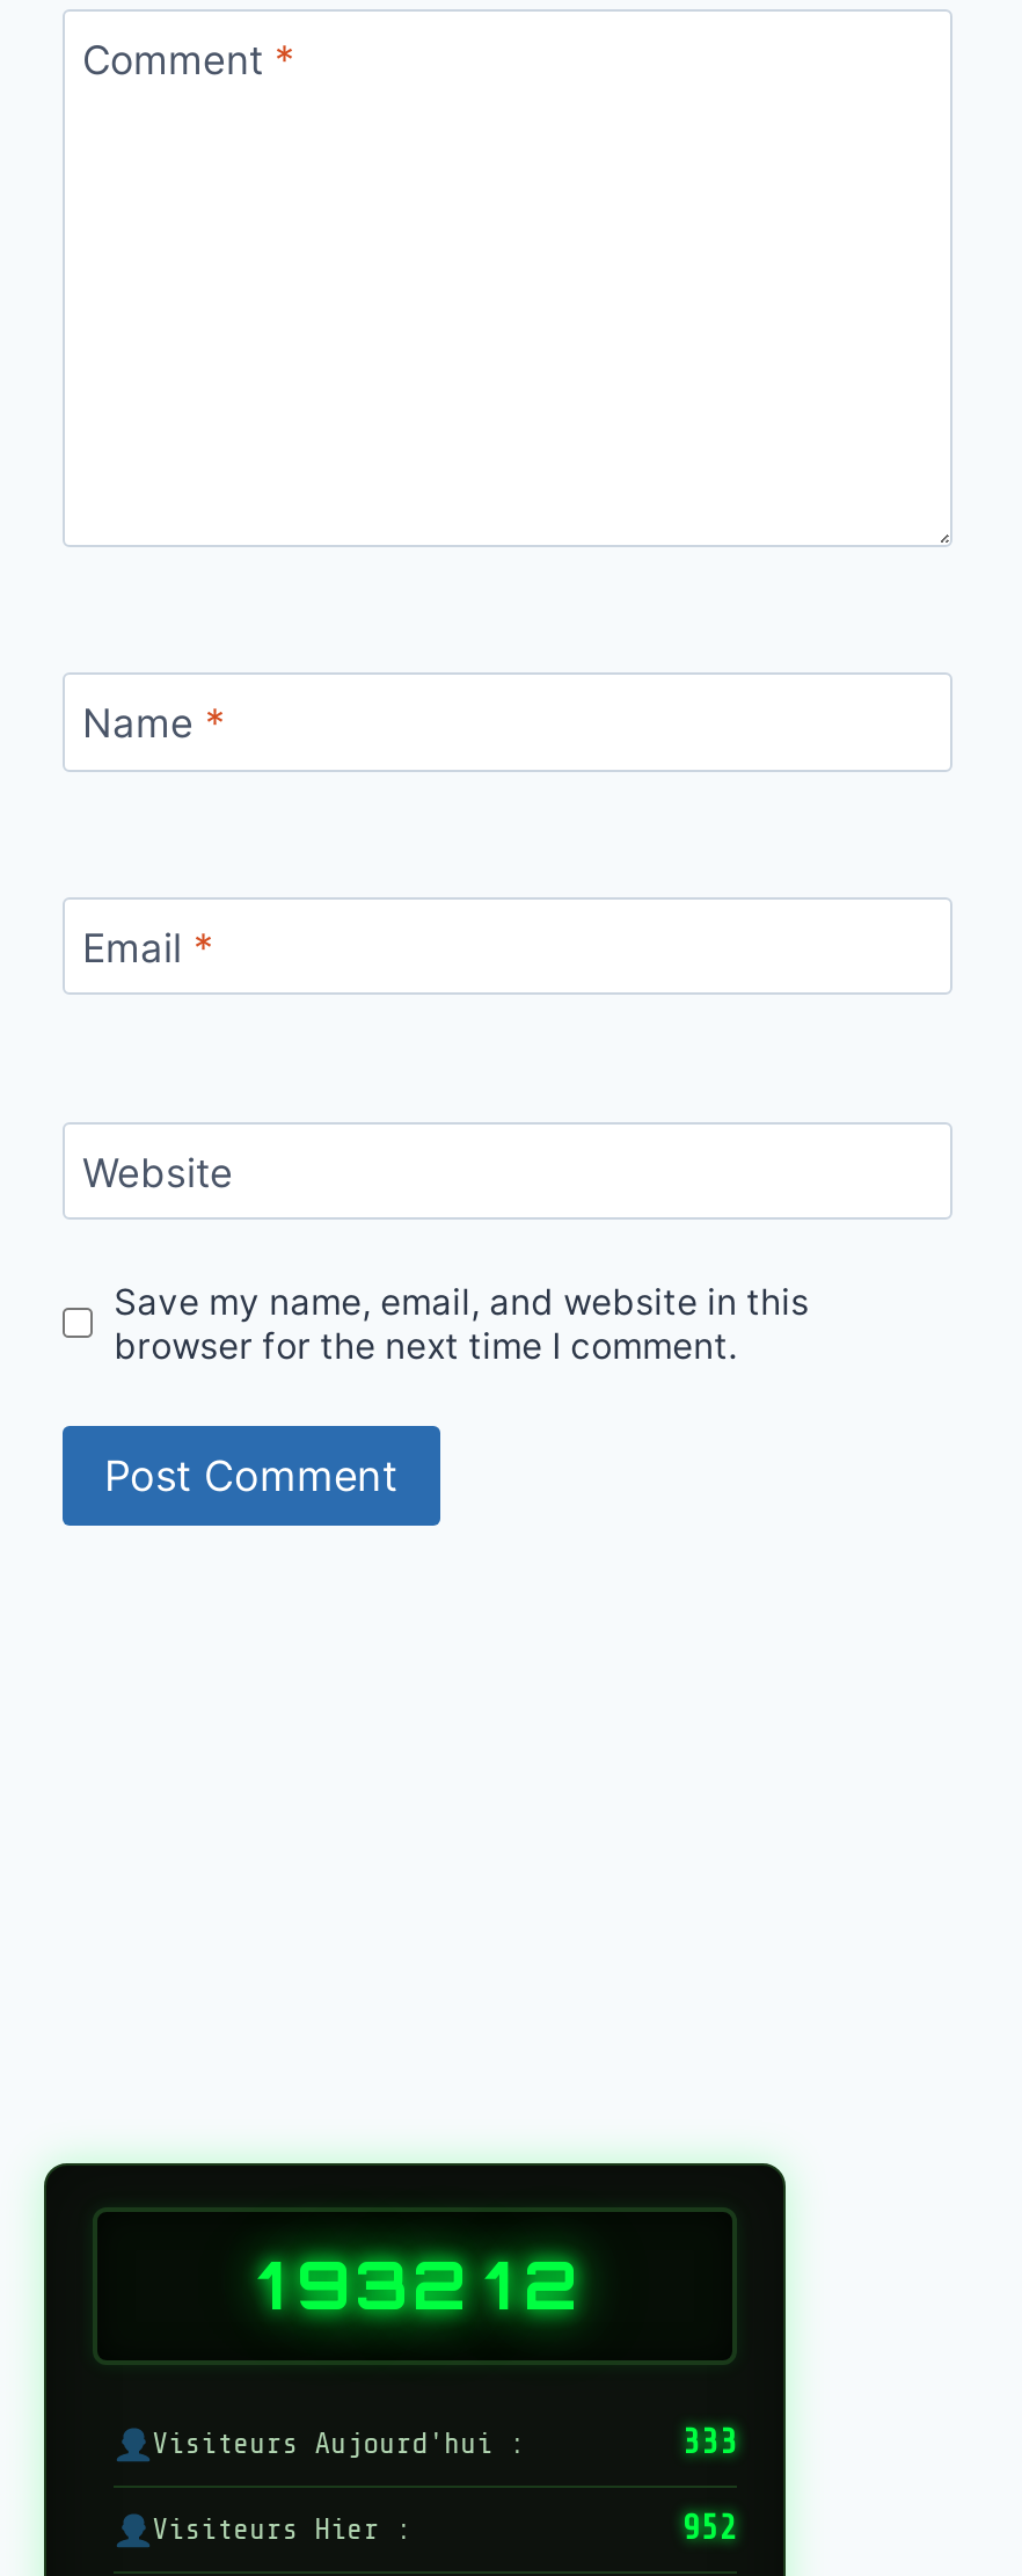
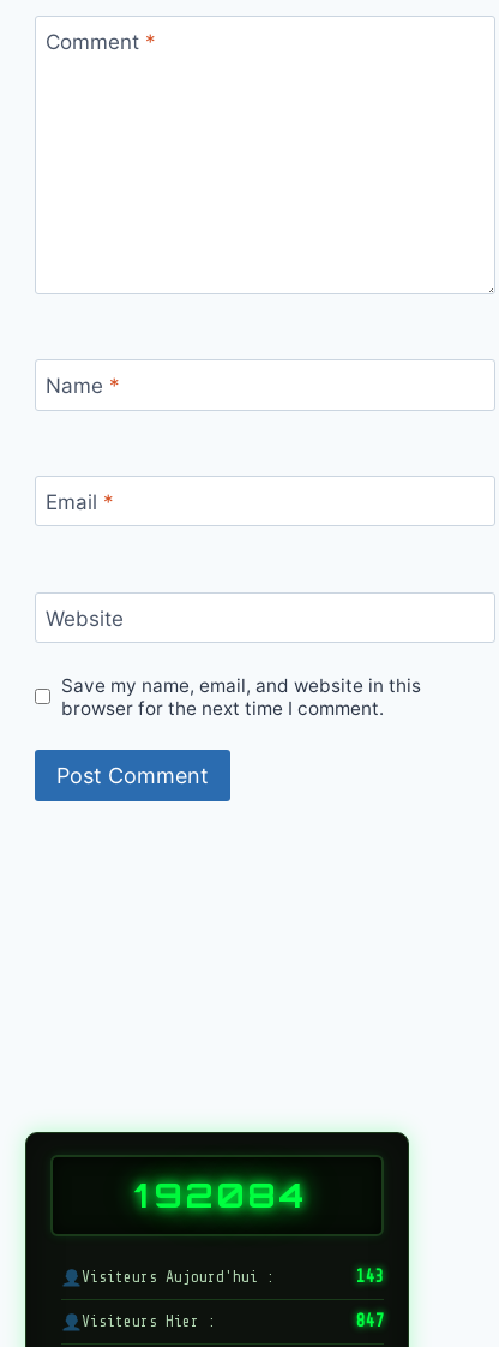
- 1 932 1 2
+ 1 9 2 084

- 333
+ 143

- 952
+ 847
